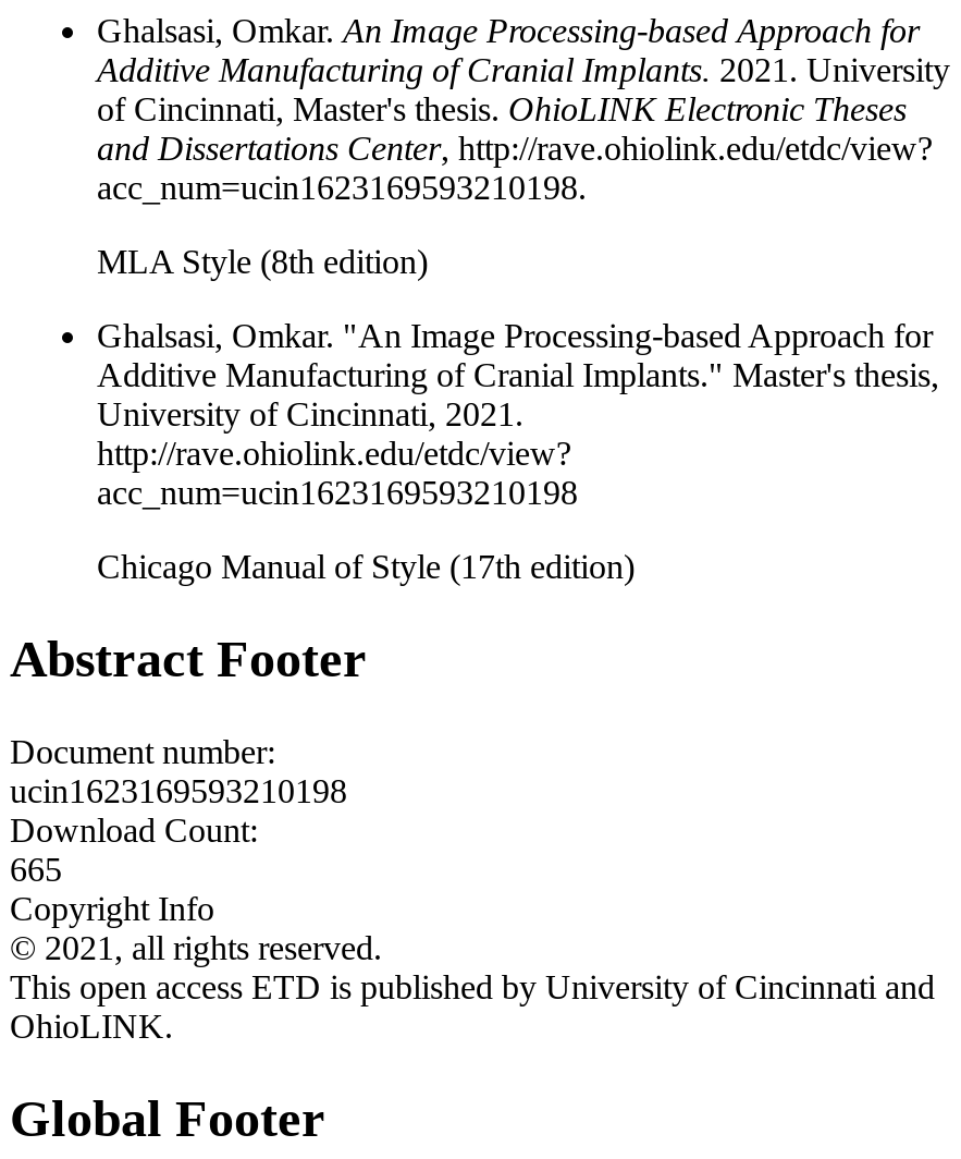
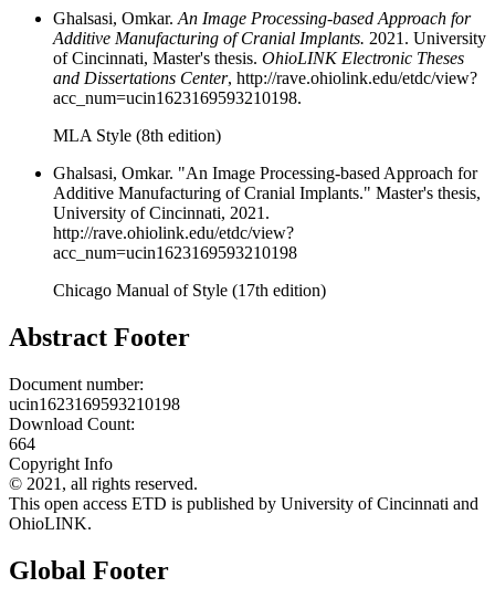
- 665
+ 664
